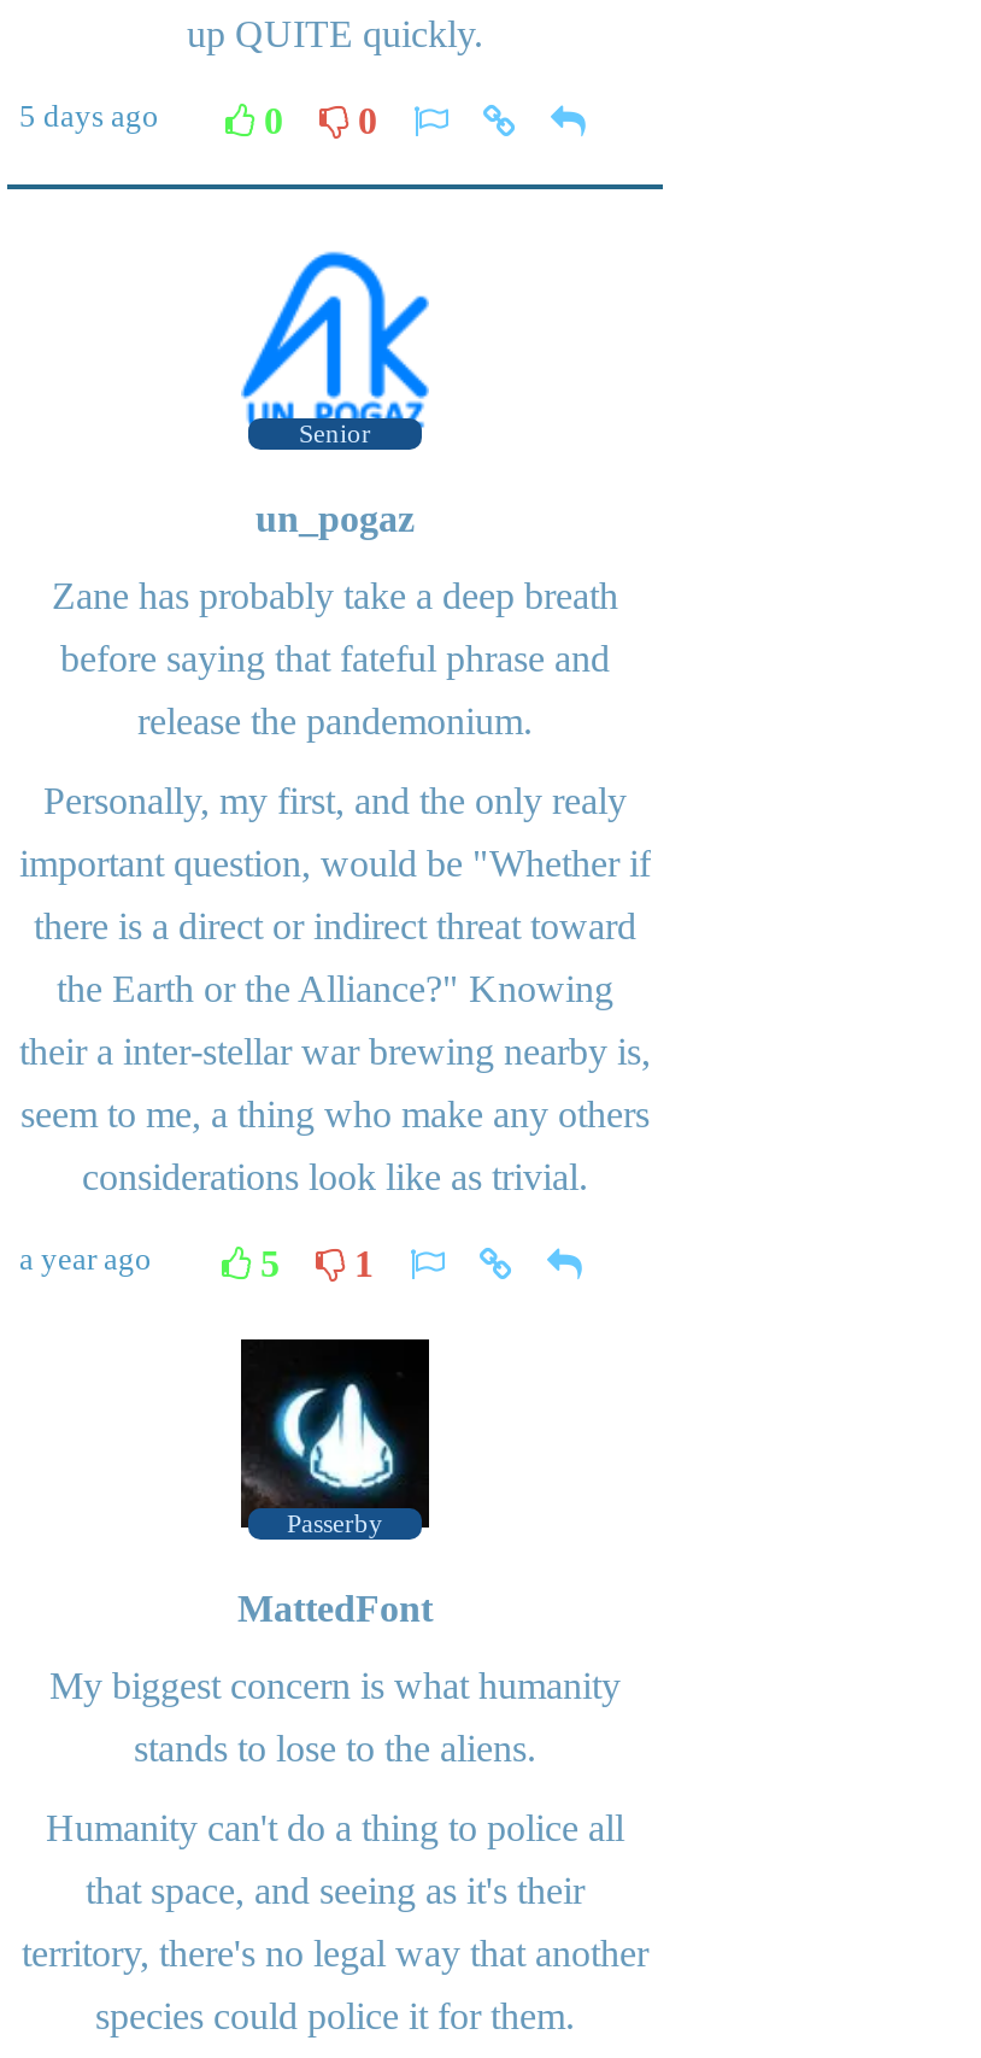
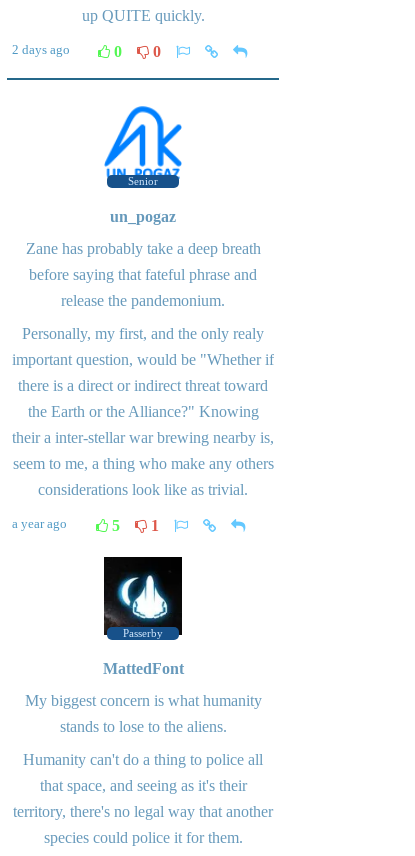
- 5 days ago
+ 2 days ago
